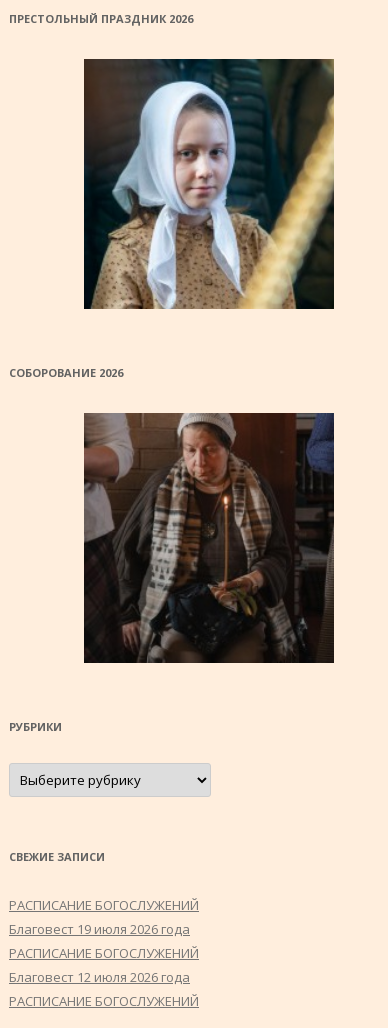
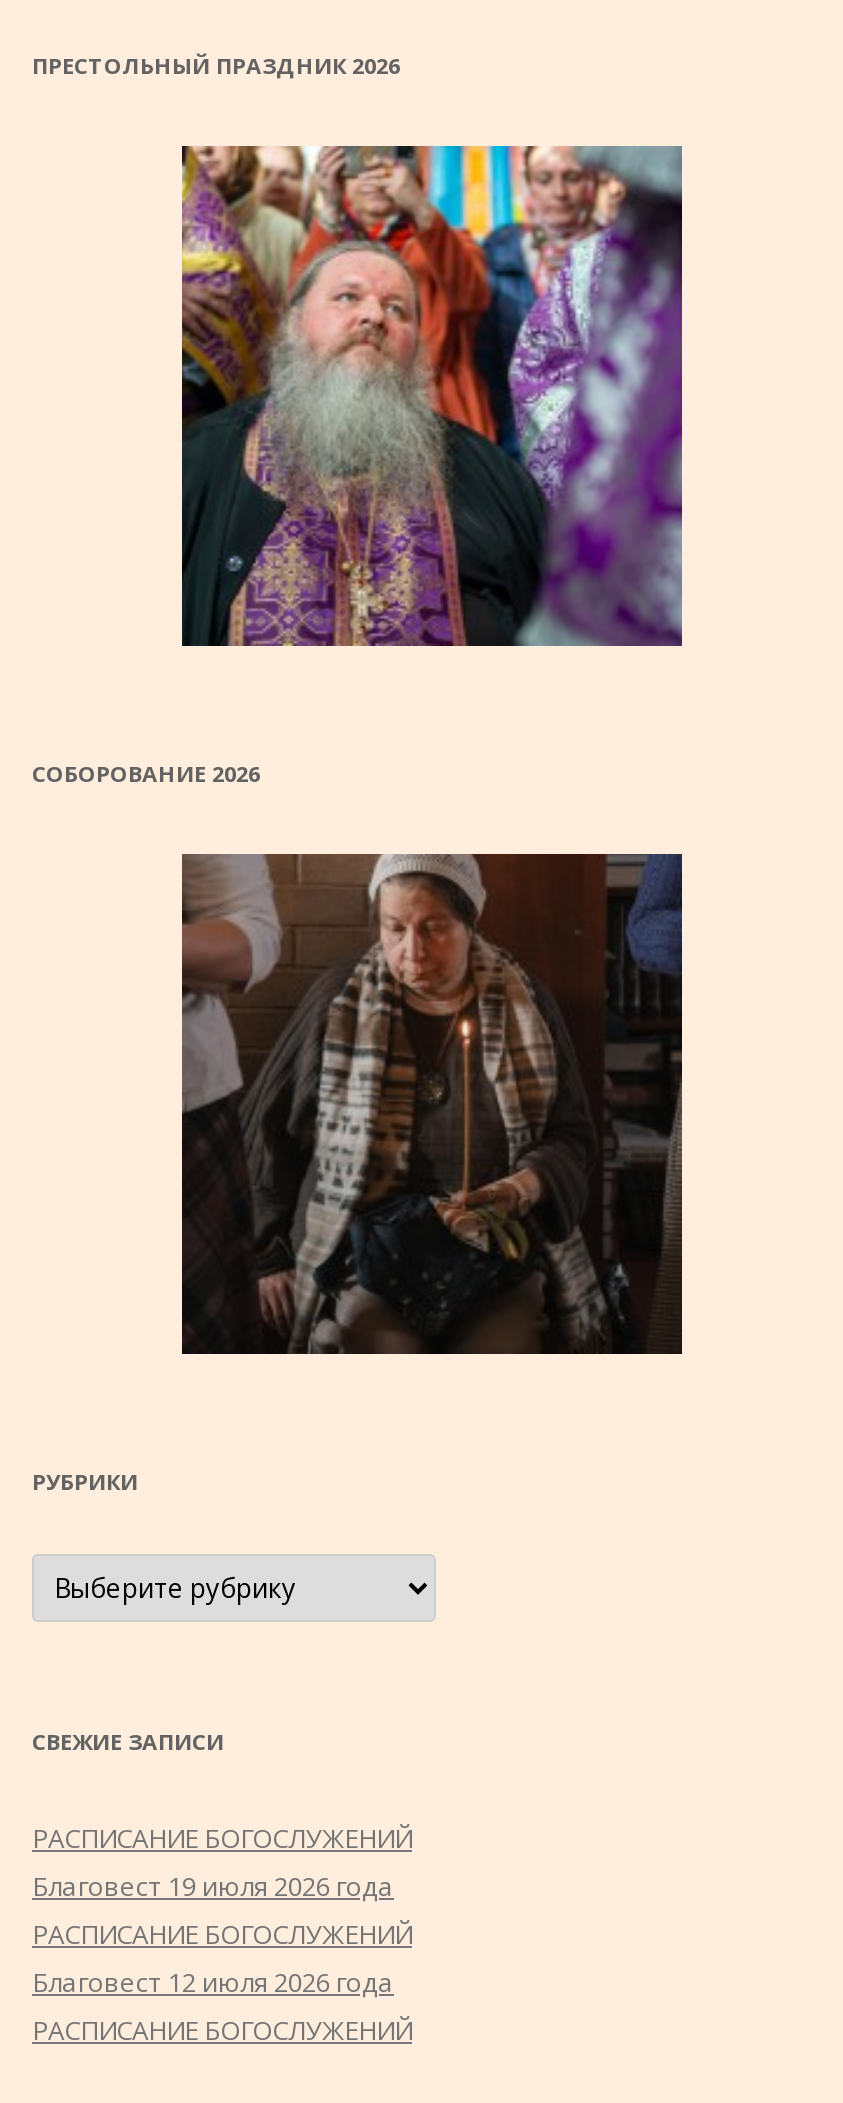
- [image]
+ [image]
